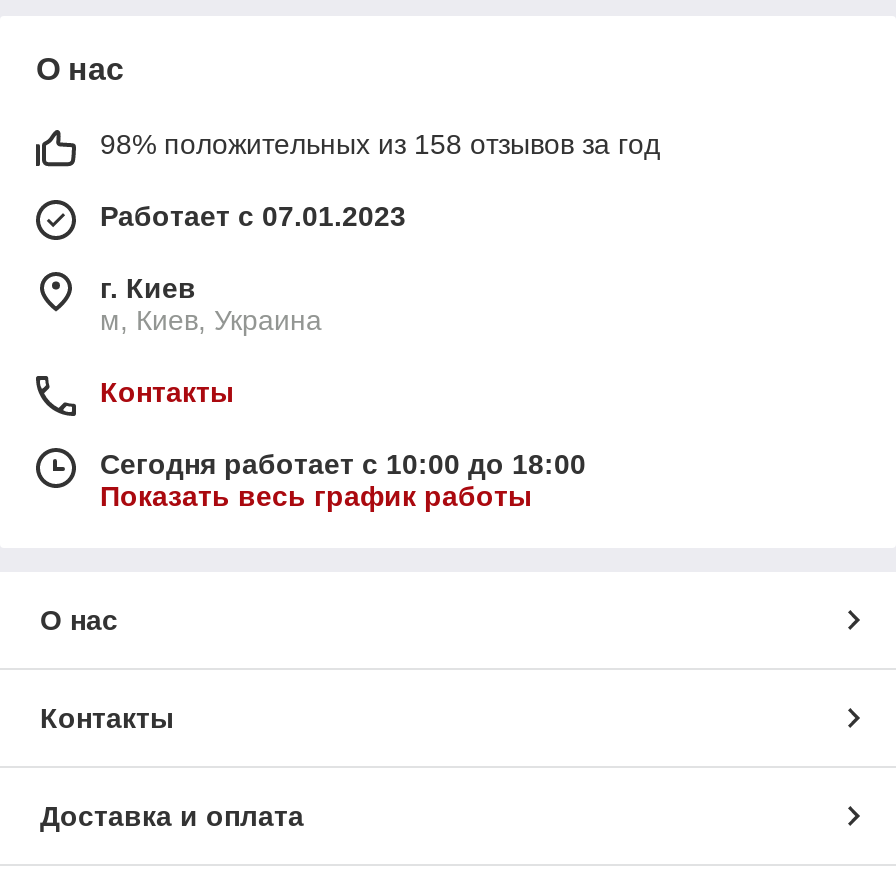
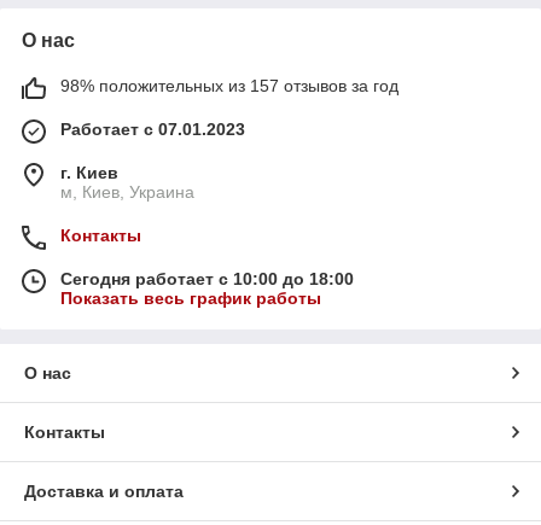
- 98% положительных из 158 отзывов за год
+ 98% положительных из 157 отзывов за год
